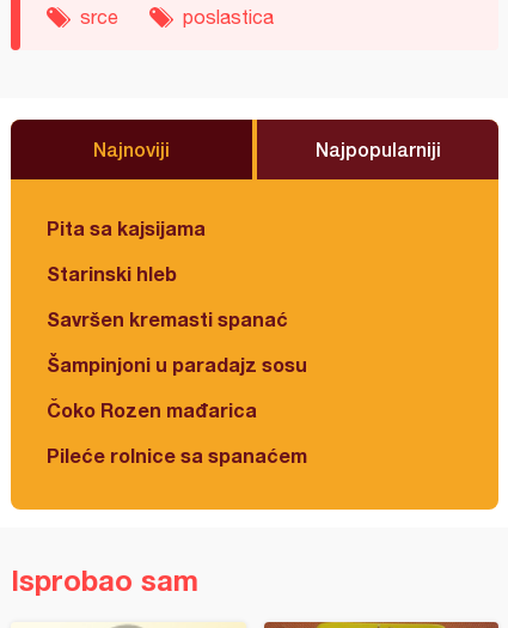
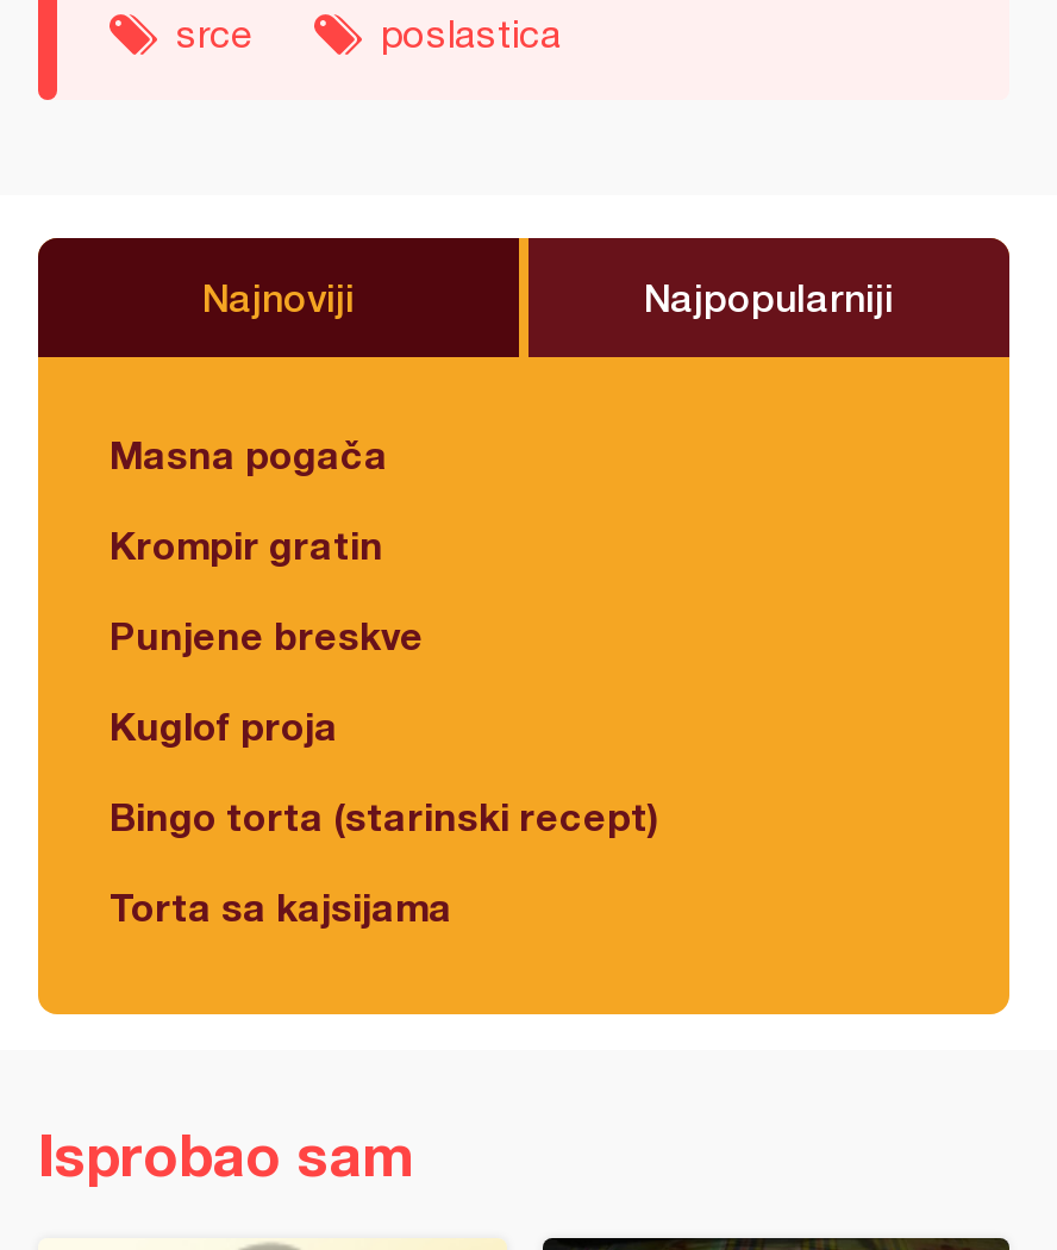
- Pita sa kajsijama
+ Masna pogača

- Starinski hleb
+ Krompir gratin

- Savršen kremasti spanać
+ Punjene breskve

- Šampinjoni u paradajz sosu
+ Kuglof proja

- Čoko Rozen mađarica
+ Bingo torta (starinski recept)

- Pileće rolnice sa spanaćem
+ Torta sa kajsijama
